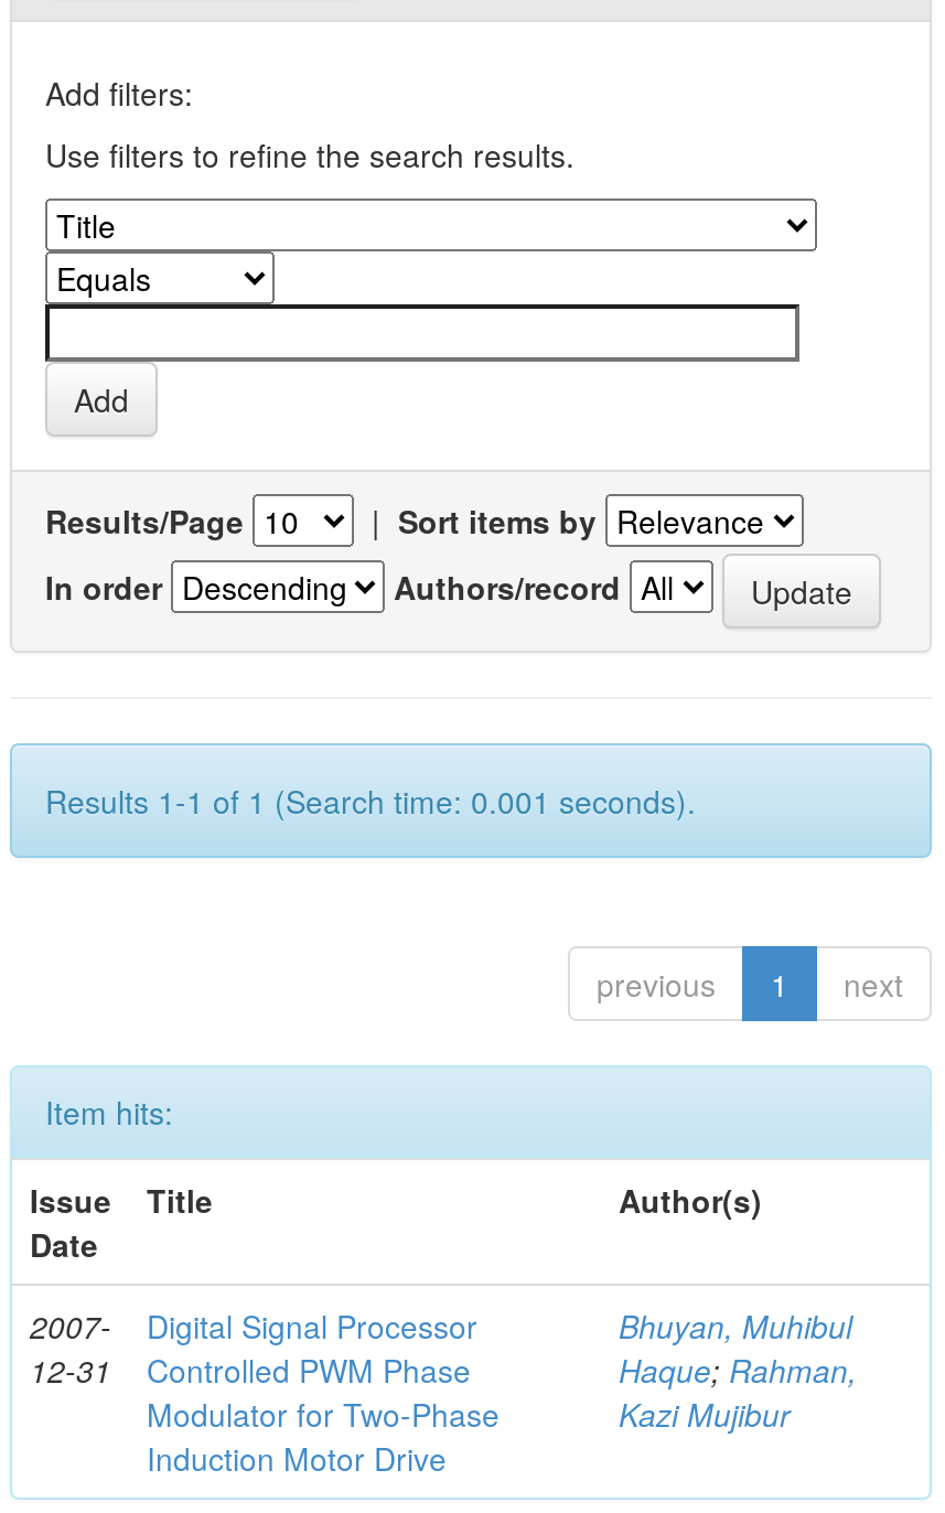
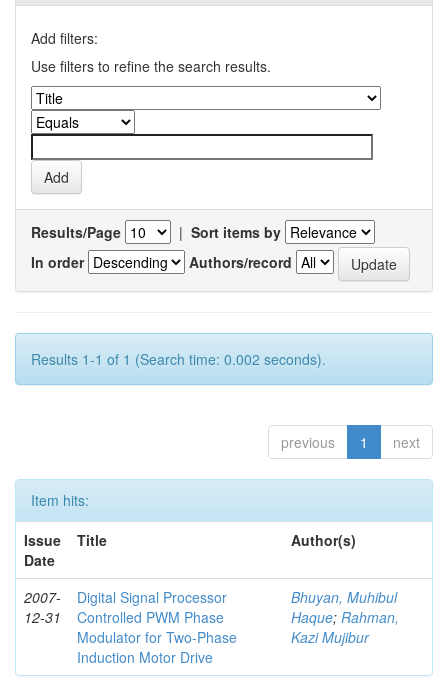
- Results 1-1 of 1 (Search time: 0.001 seconds).
+ Results 1-1 of 1 (Search time: 0.002 seconds).
